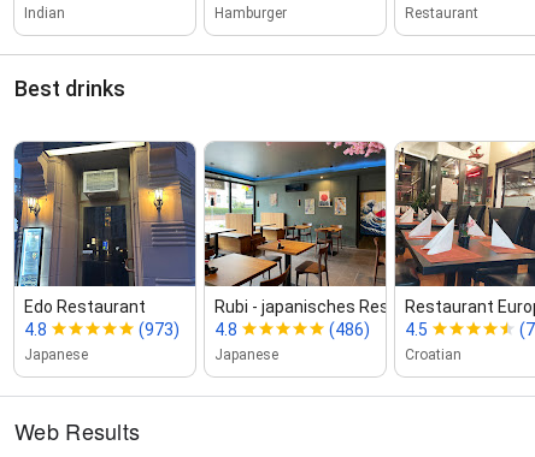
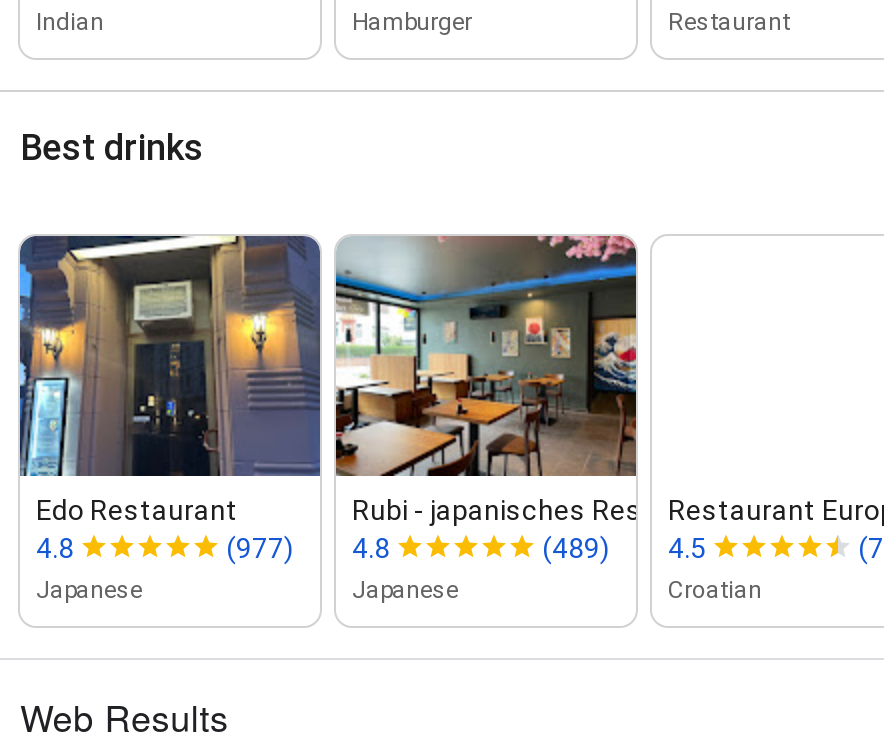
- [image]

- (973) 4.8
+ (977) 4.8

- (486) 4.5
+ (489) 4.5
